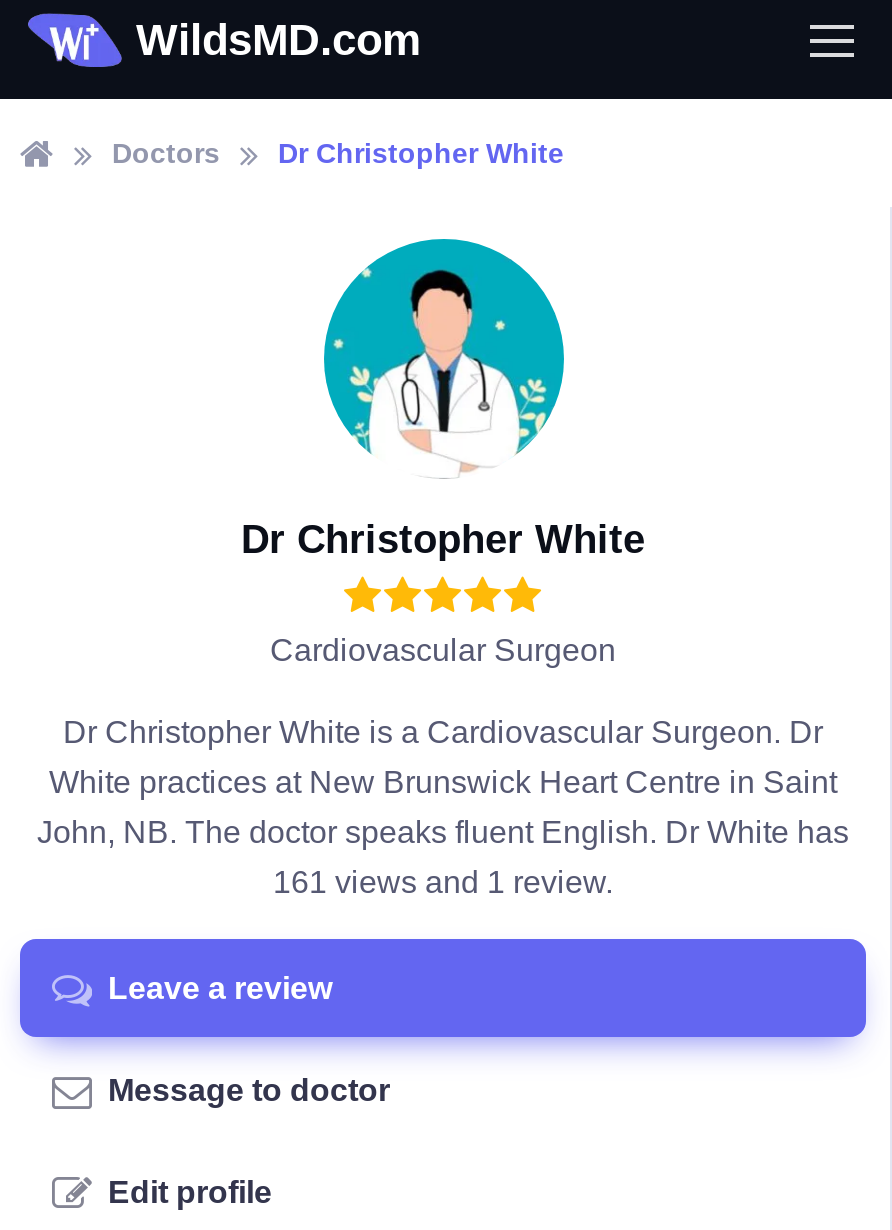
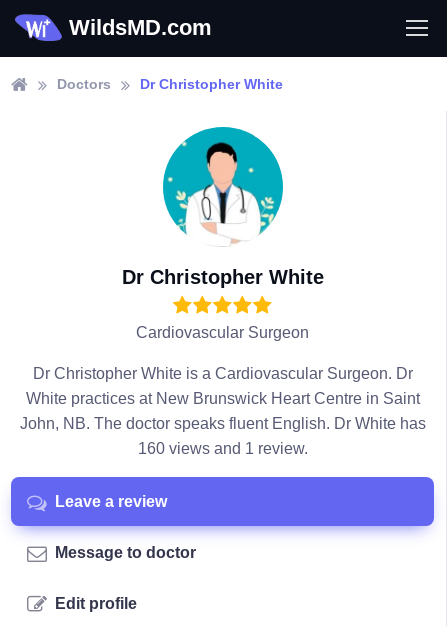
- 161 views and 1 review.
+ 160 views and 1 review.
